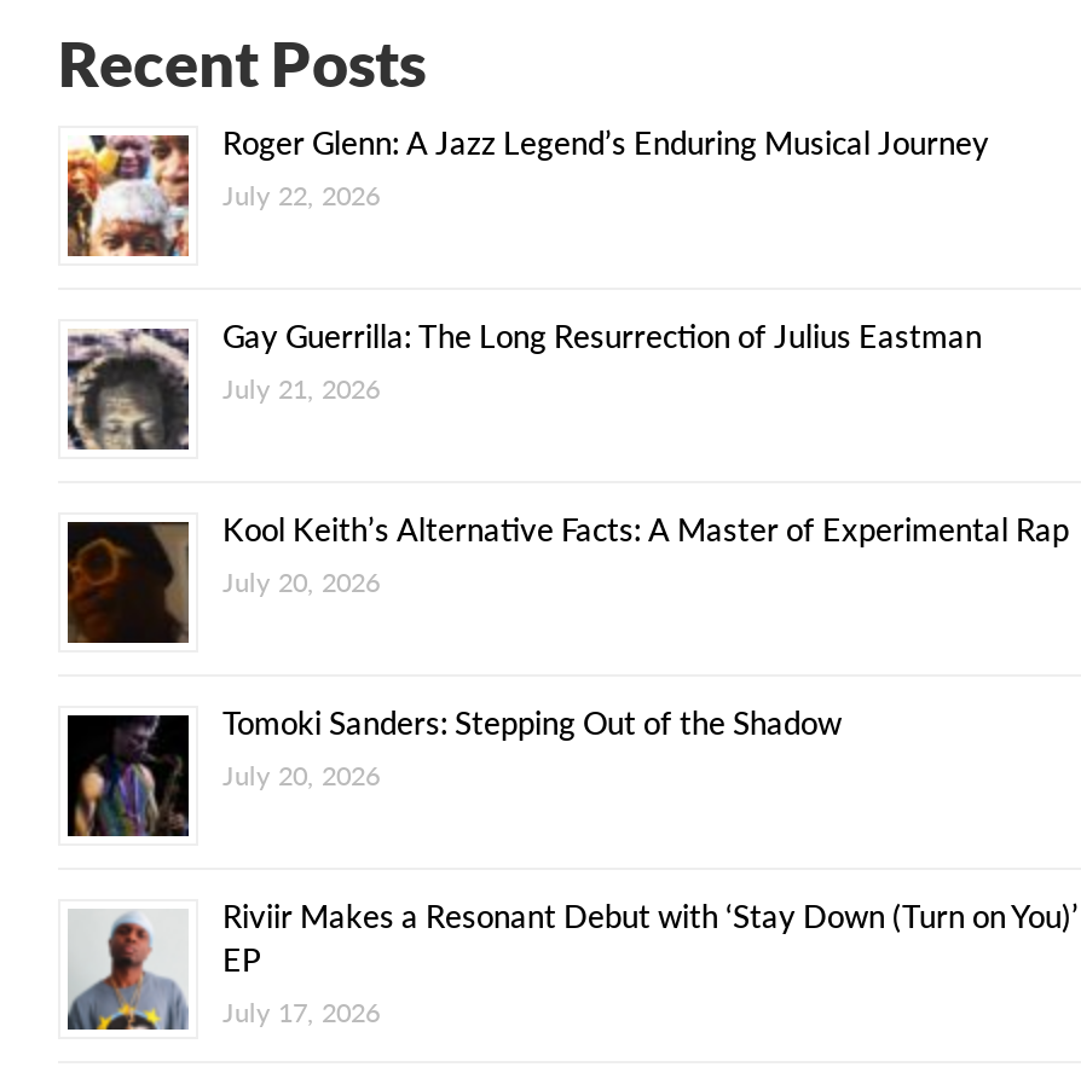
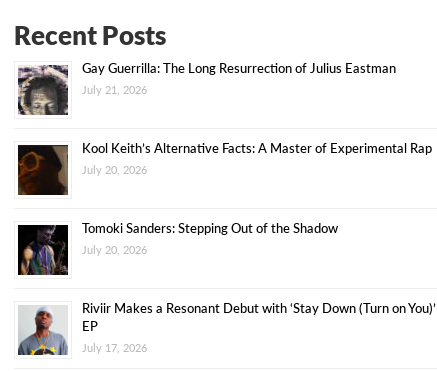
- [image]
- Roger Glenn: A Jazz Legend’s Enduring Musical Journey
- July 22, 2026
